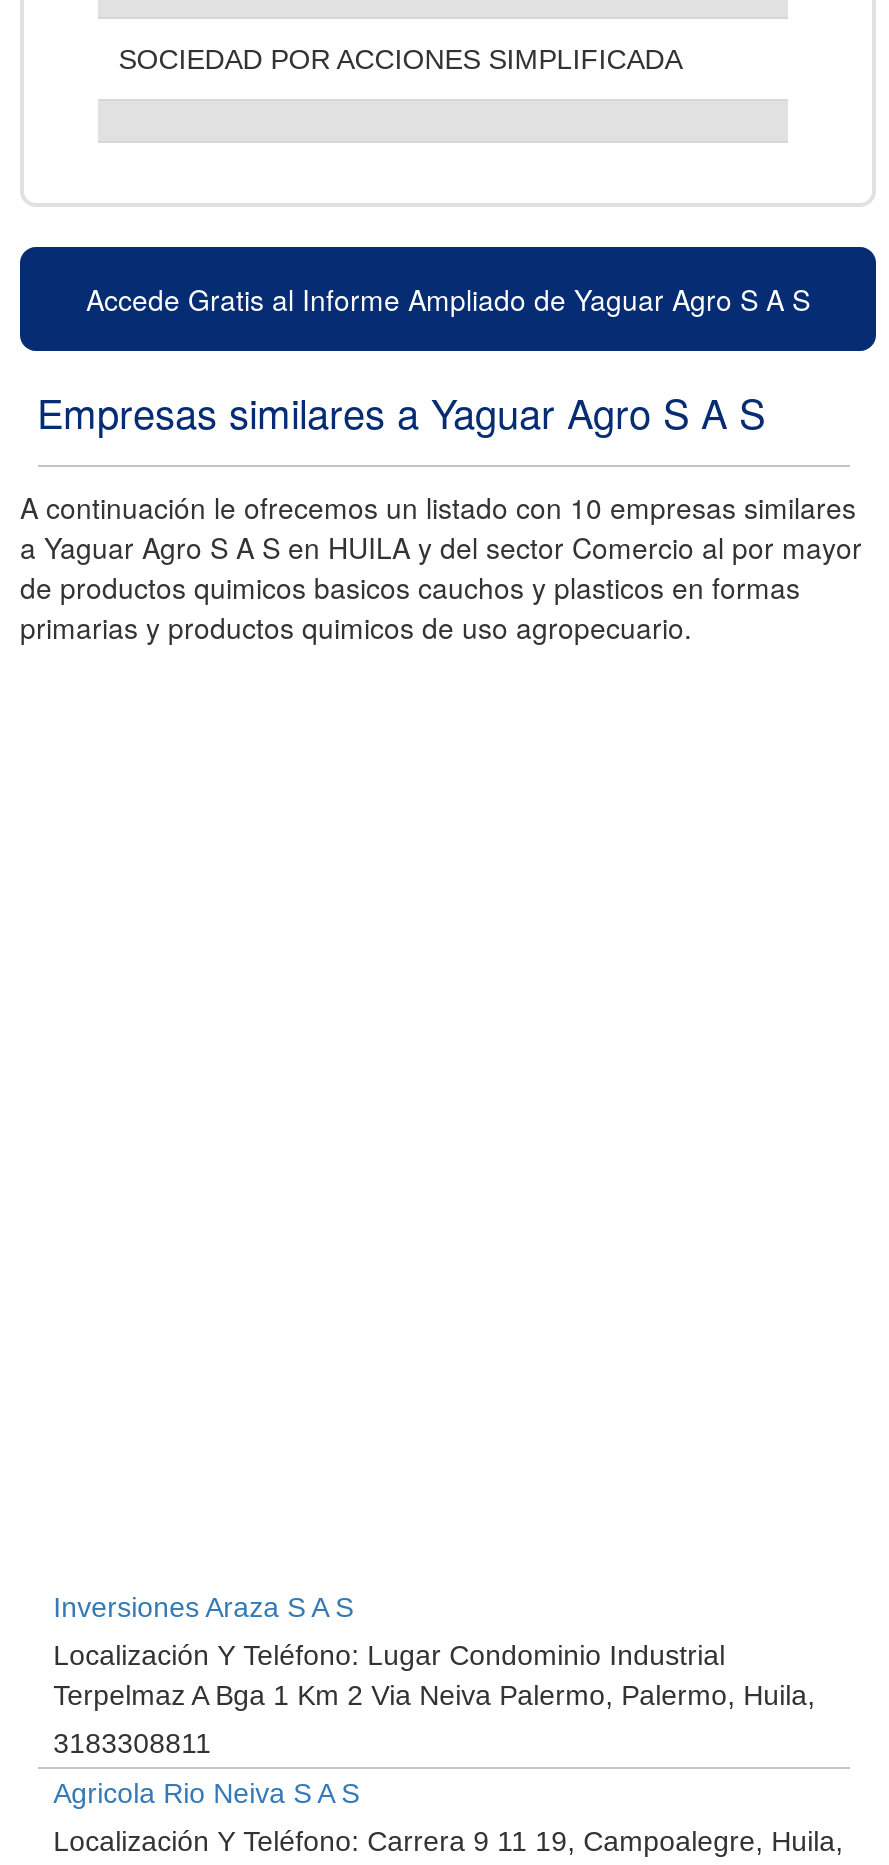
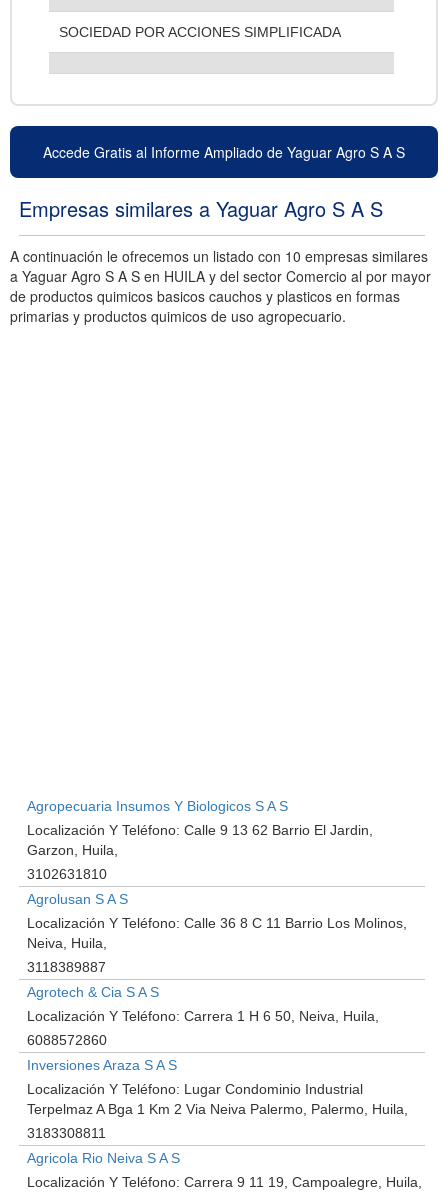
+ Agropecuaria Insumos Y Biologicos S A S
+ Localización Y Teléfono: Calle 9 13 62 Barrio El Jardin,
+ Garzon, Huila
+ 3102631810
+ Agrolusan S A S
+ Localización Y Teléfono: Calle 36 8 C 11 Barrio Los Molinos,
+ Neiva, Huila
+ 3118389887
+ Agrotech & Cia S A S
+ Localización Y Teléfono: Carrera 1 H 6 50, Neiva, Huila
+ 6088572860
